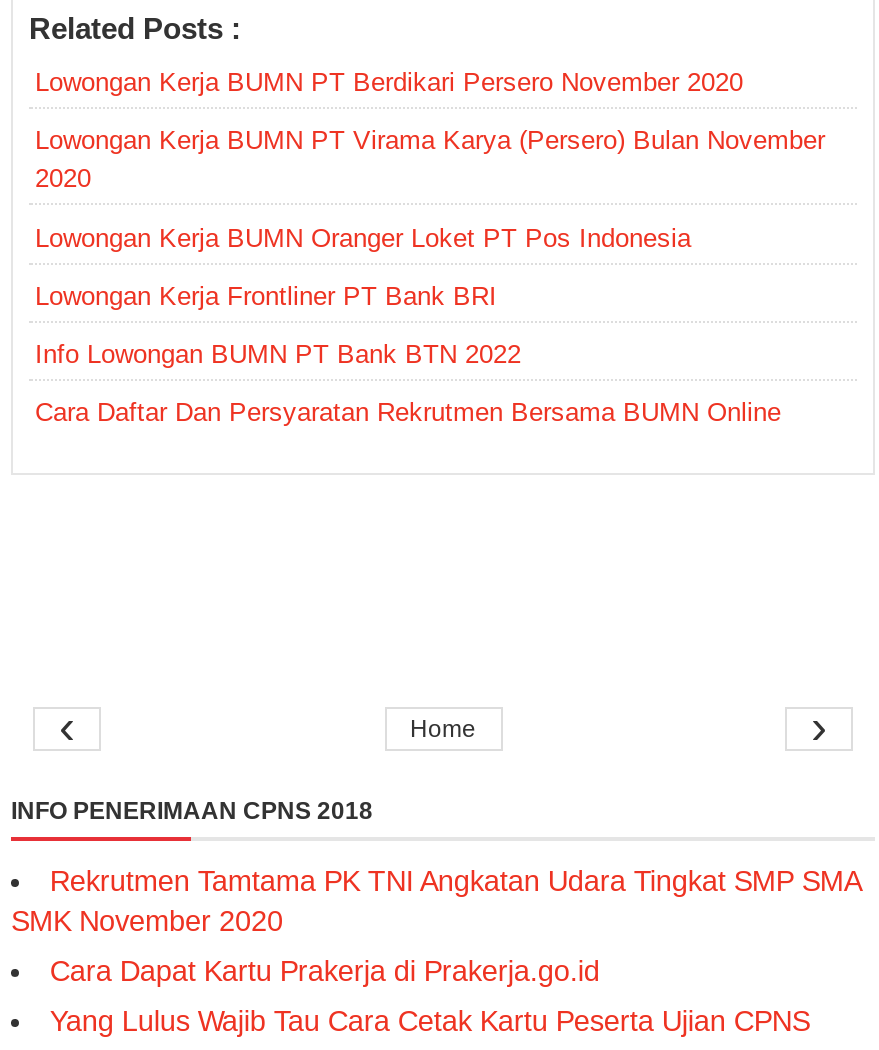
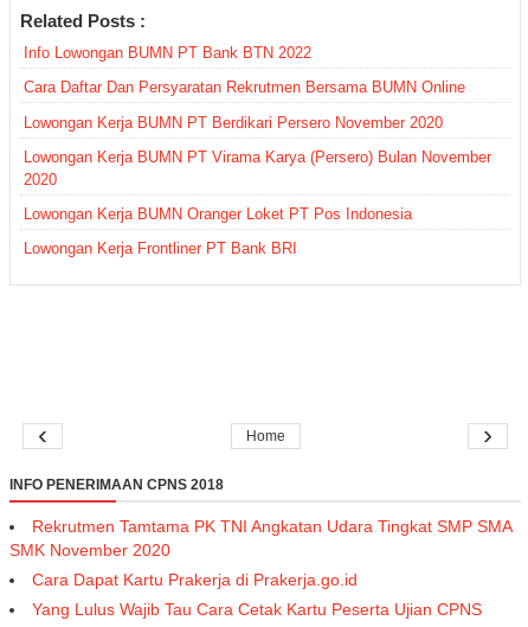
moved down: Lowongan Kerja BUMN PT Berdikari Persero November 2020 | Lowongan Kerja BUMN PT Virama Karya (Persero) Bulan November | 2020 | Lowongan Kerja BUMN Oranger Loket PT Pos Indonesia | Lowongan Kerja Frontliner PT Bank BRI

moved up: Info Lowongan BUMN PT Bank BTN 2022 | Cara Daftar Dan Persyaratan Rekrutmen Bersama BUMN Online
